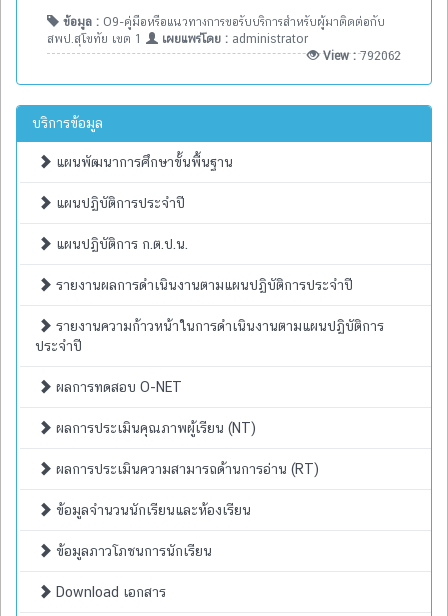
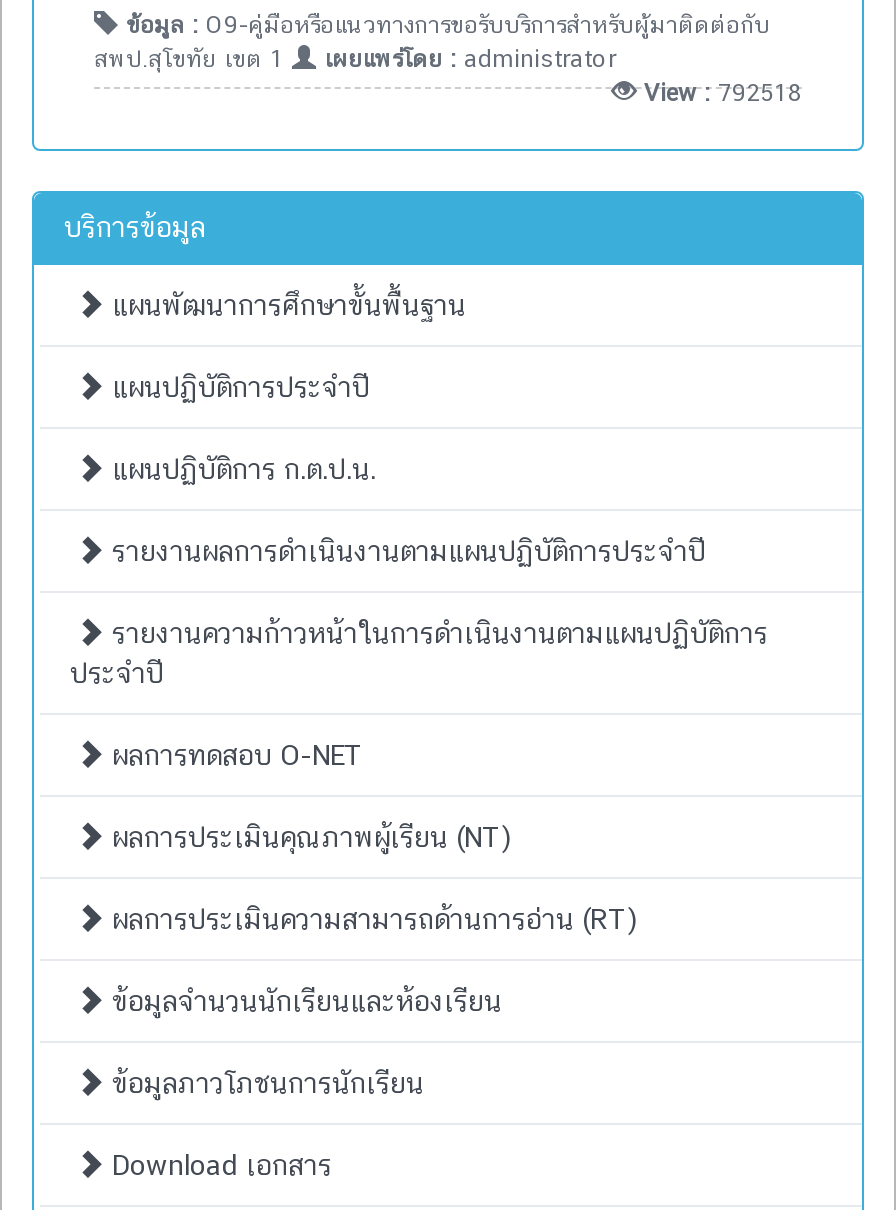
- View : 792062
+ View : 792518
